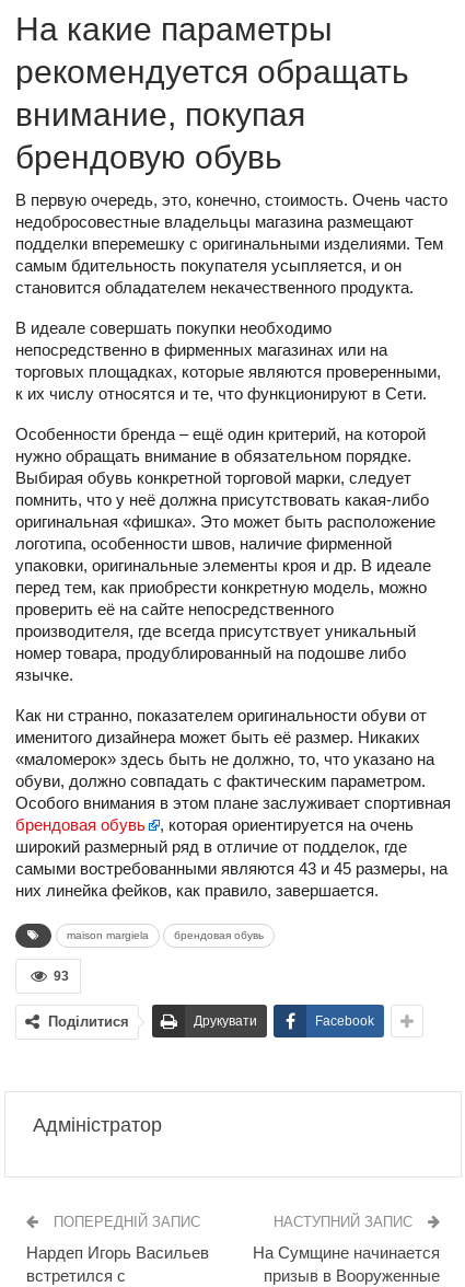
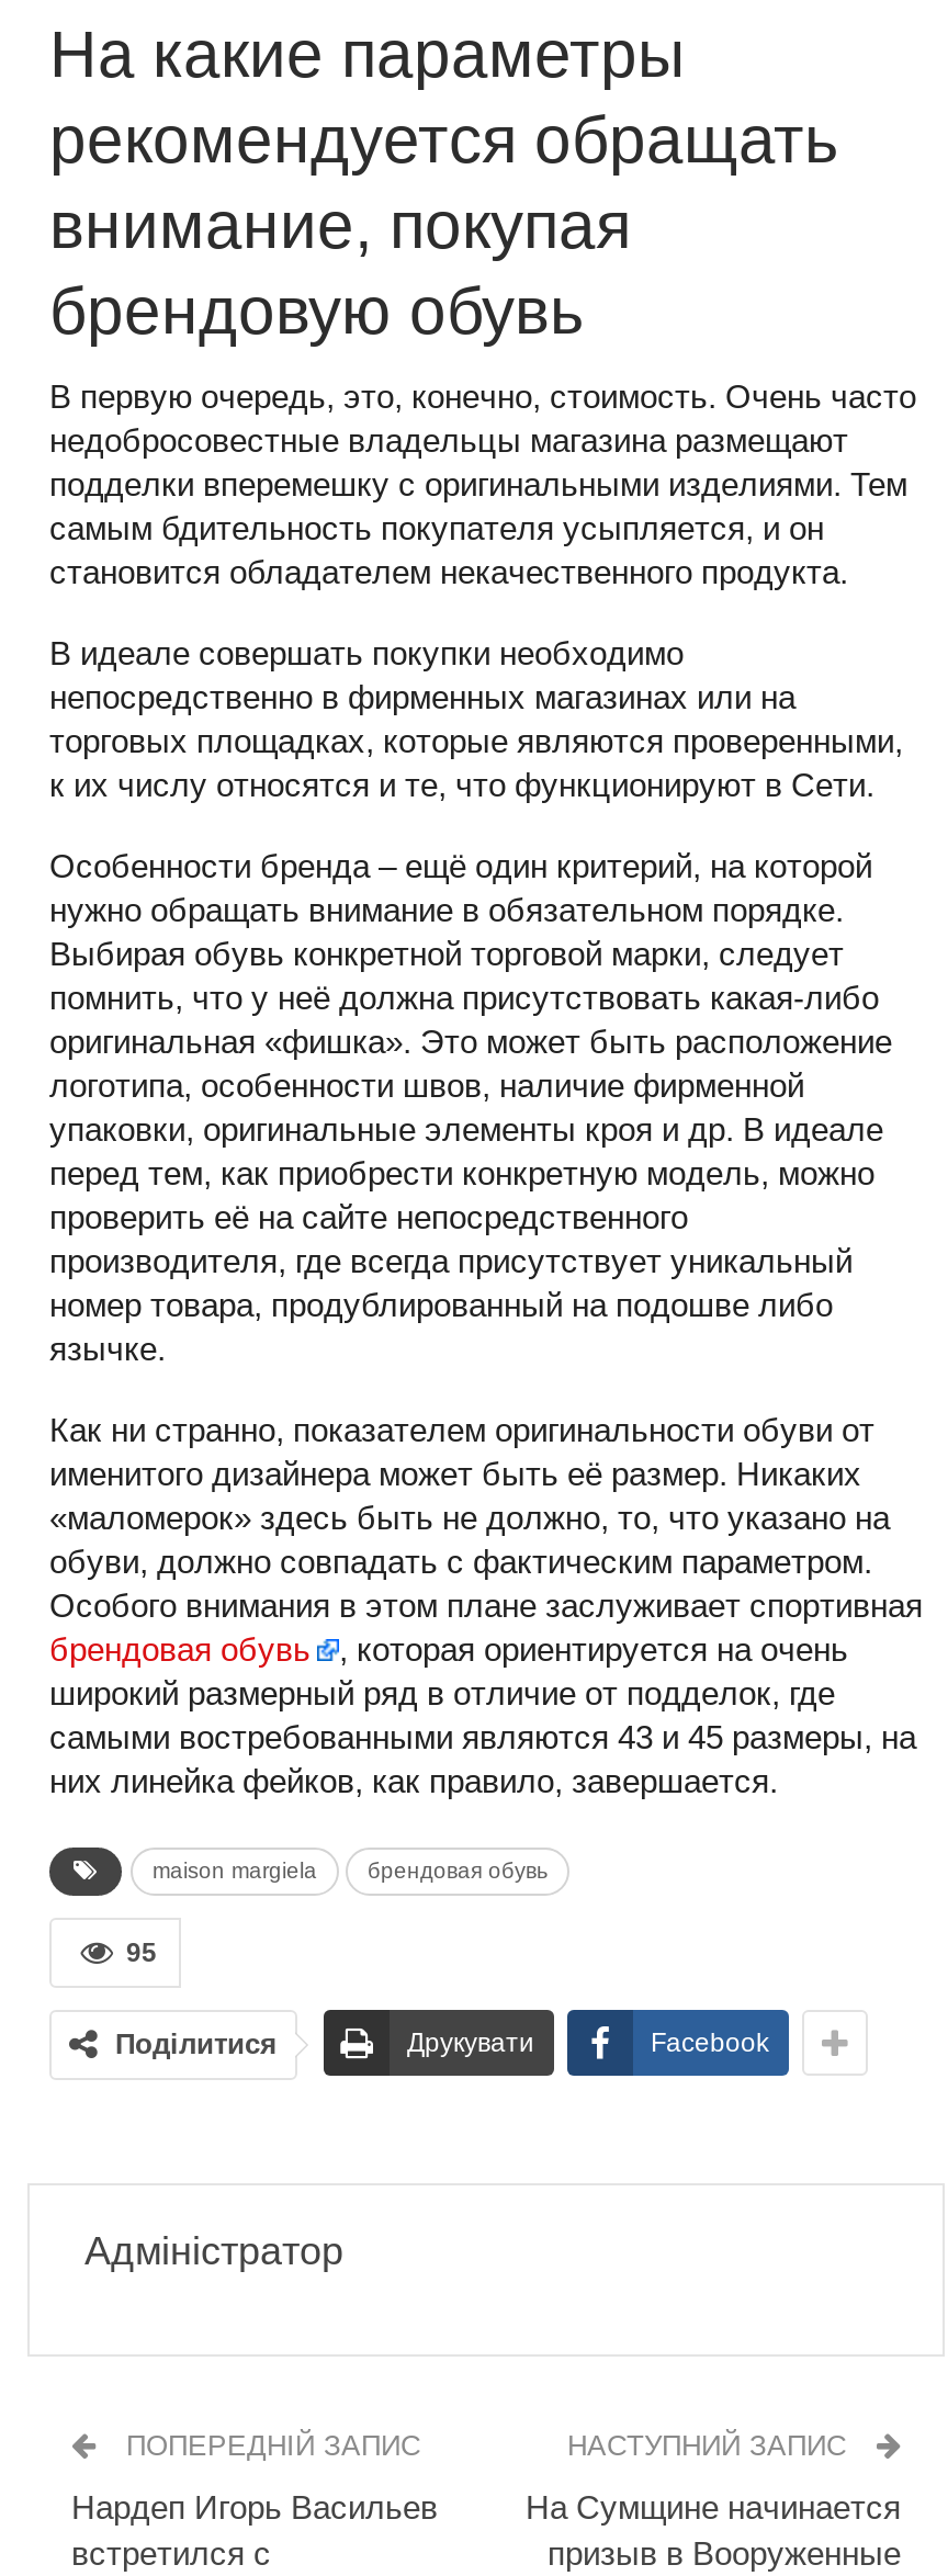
- 93
+ 95
